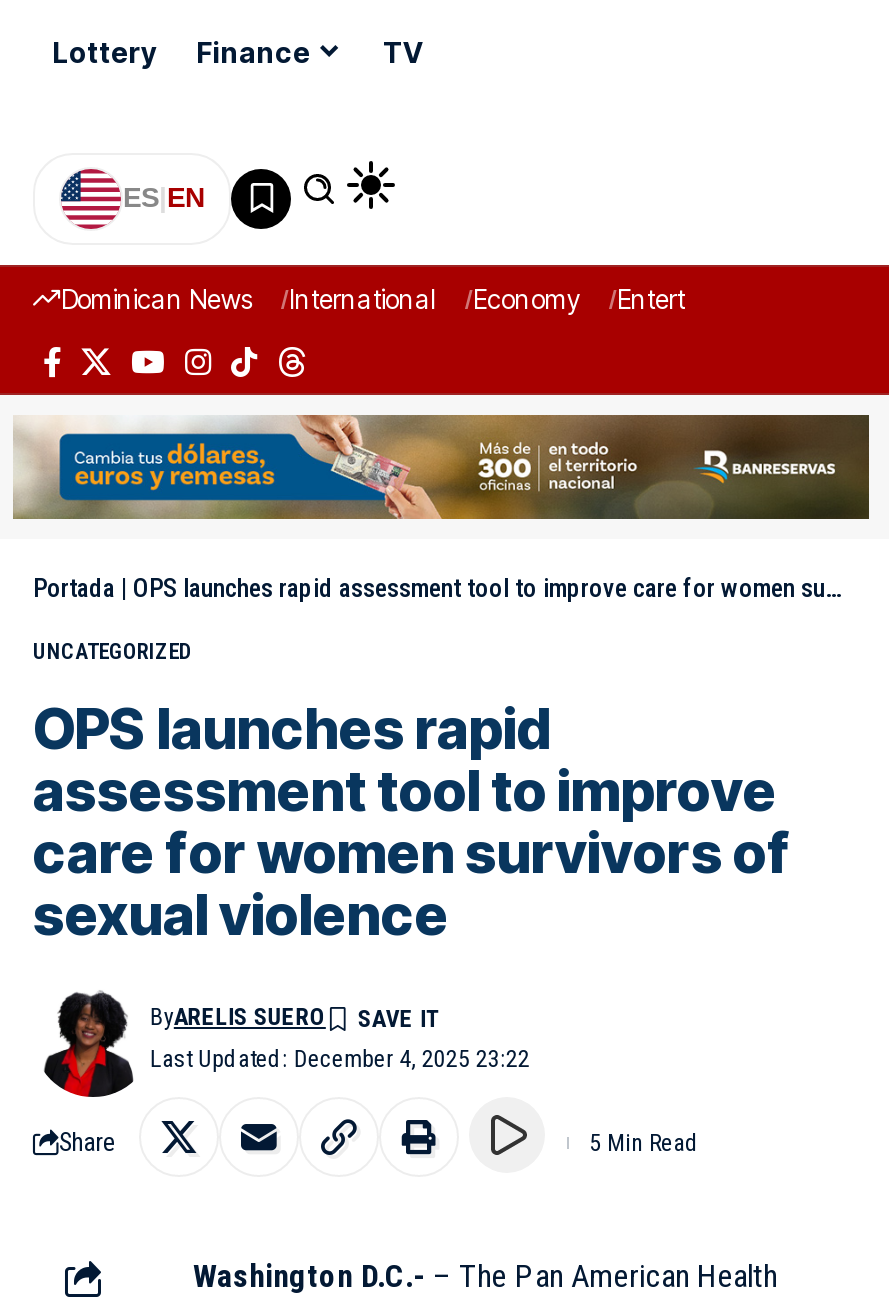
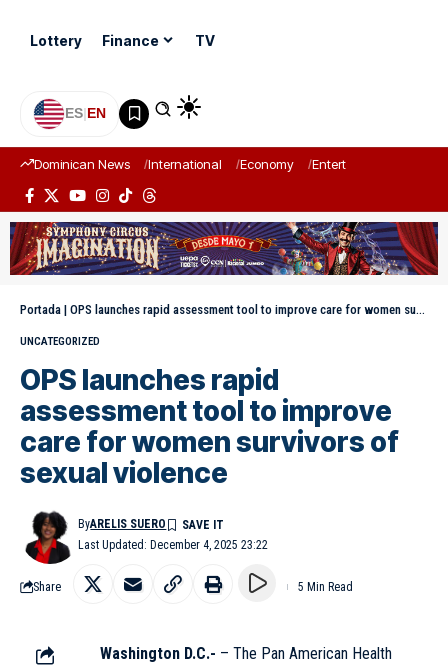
- [image]
+ [image]
